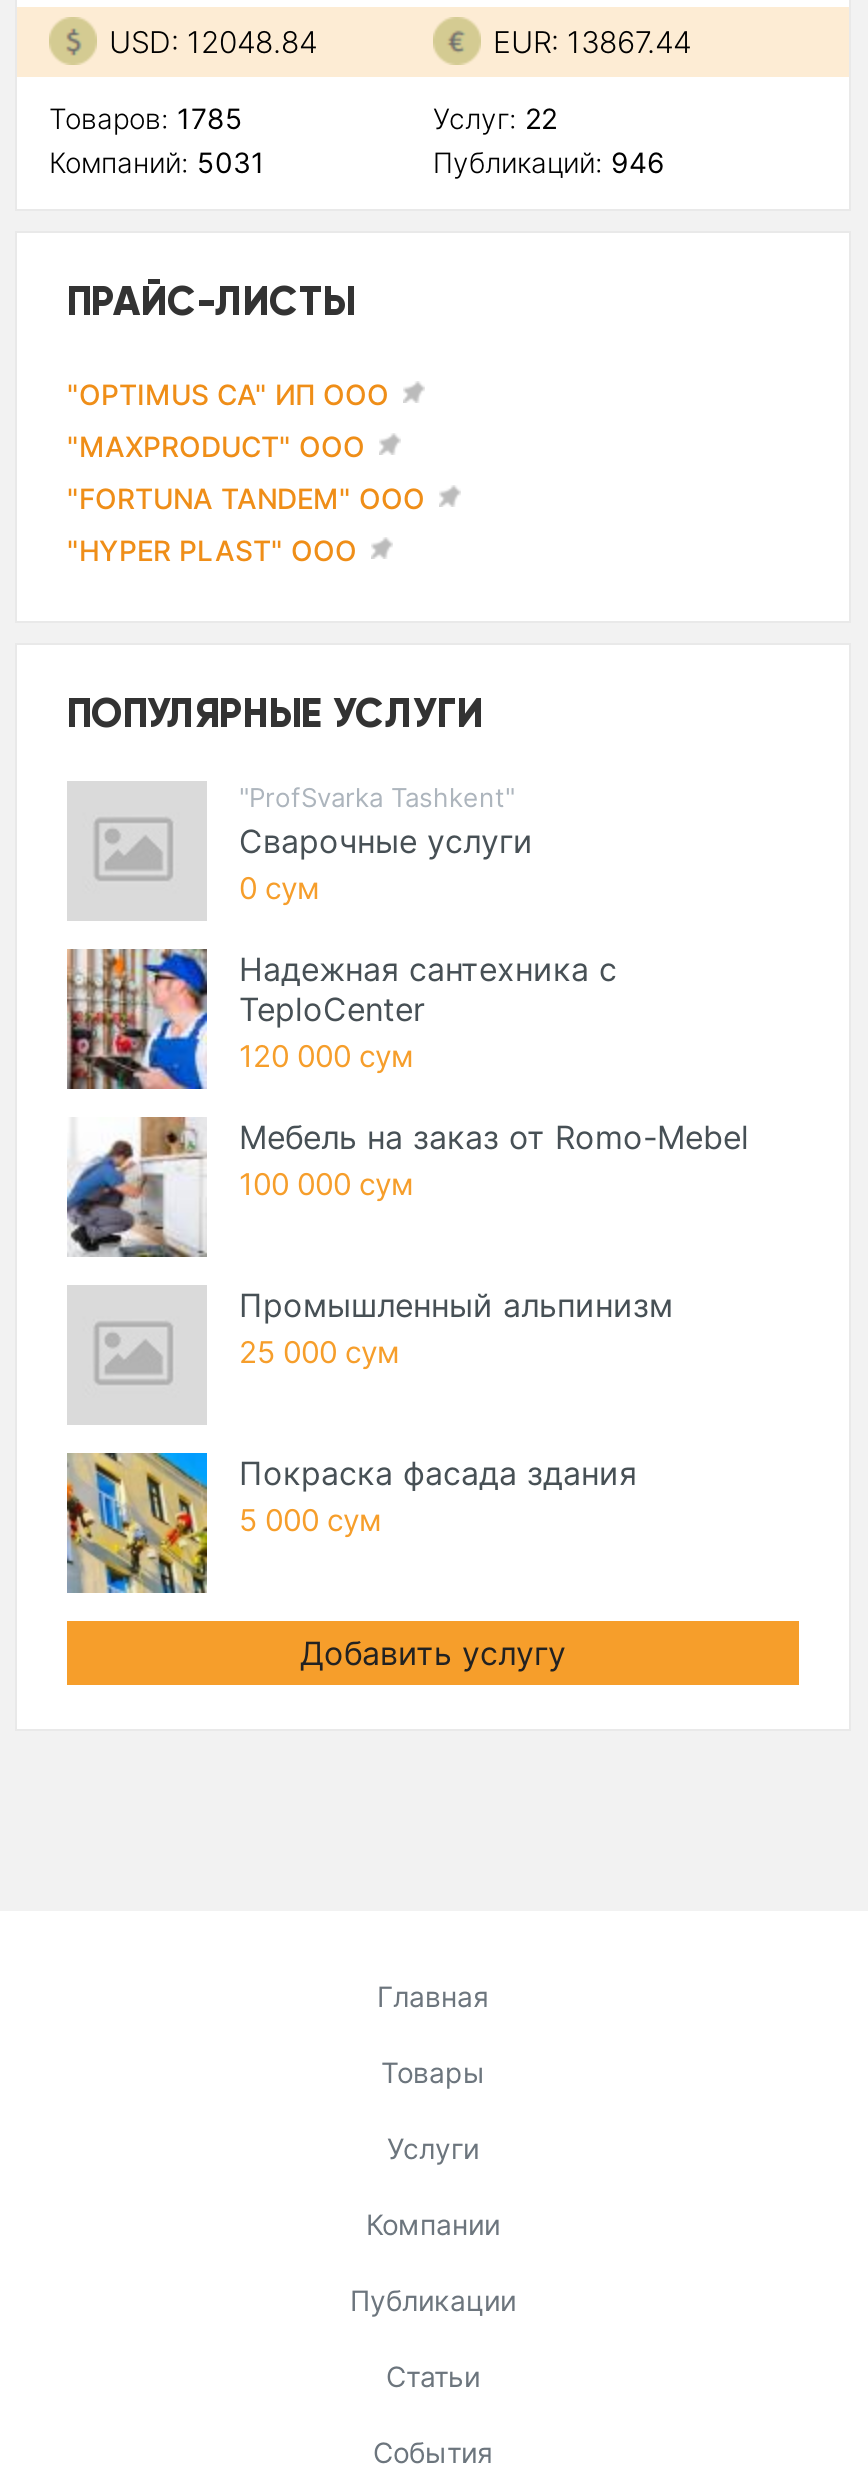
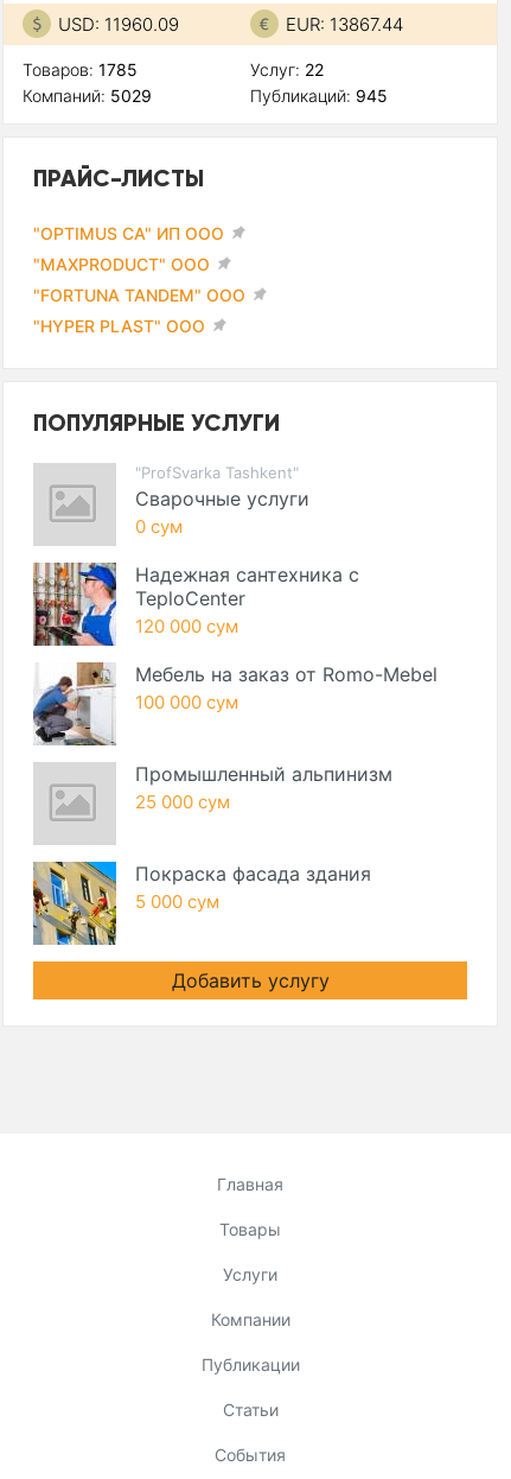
- USD: 12048.84
+ USD: 11960.09

- Компаний: 5031
+ Компаний: 5029

- Публикаций: 946
+ Публикаций: 945
